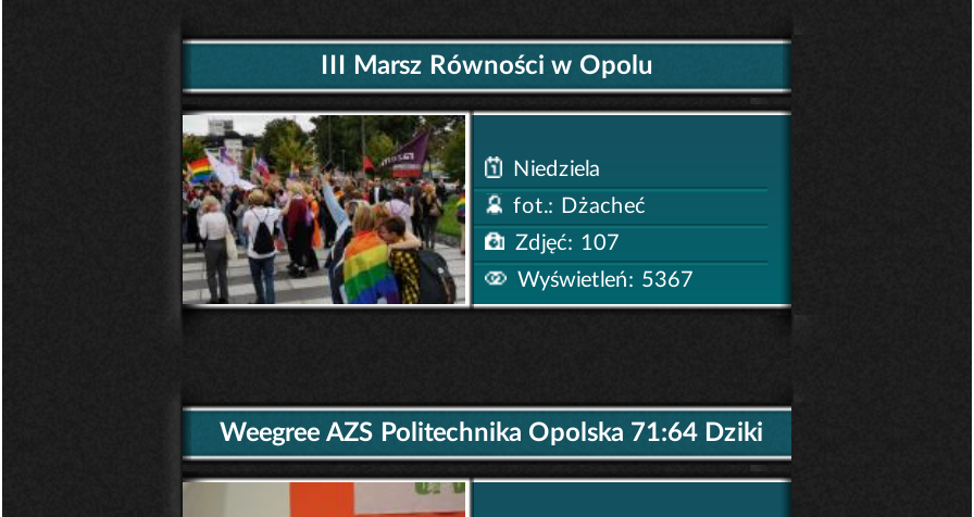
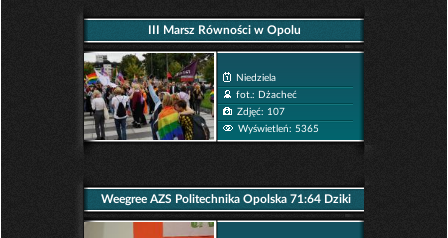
- Wyświetleń: 5367
+ Wyświetleń: 5365
